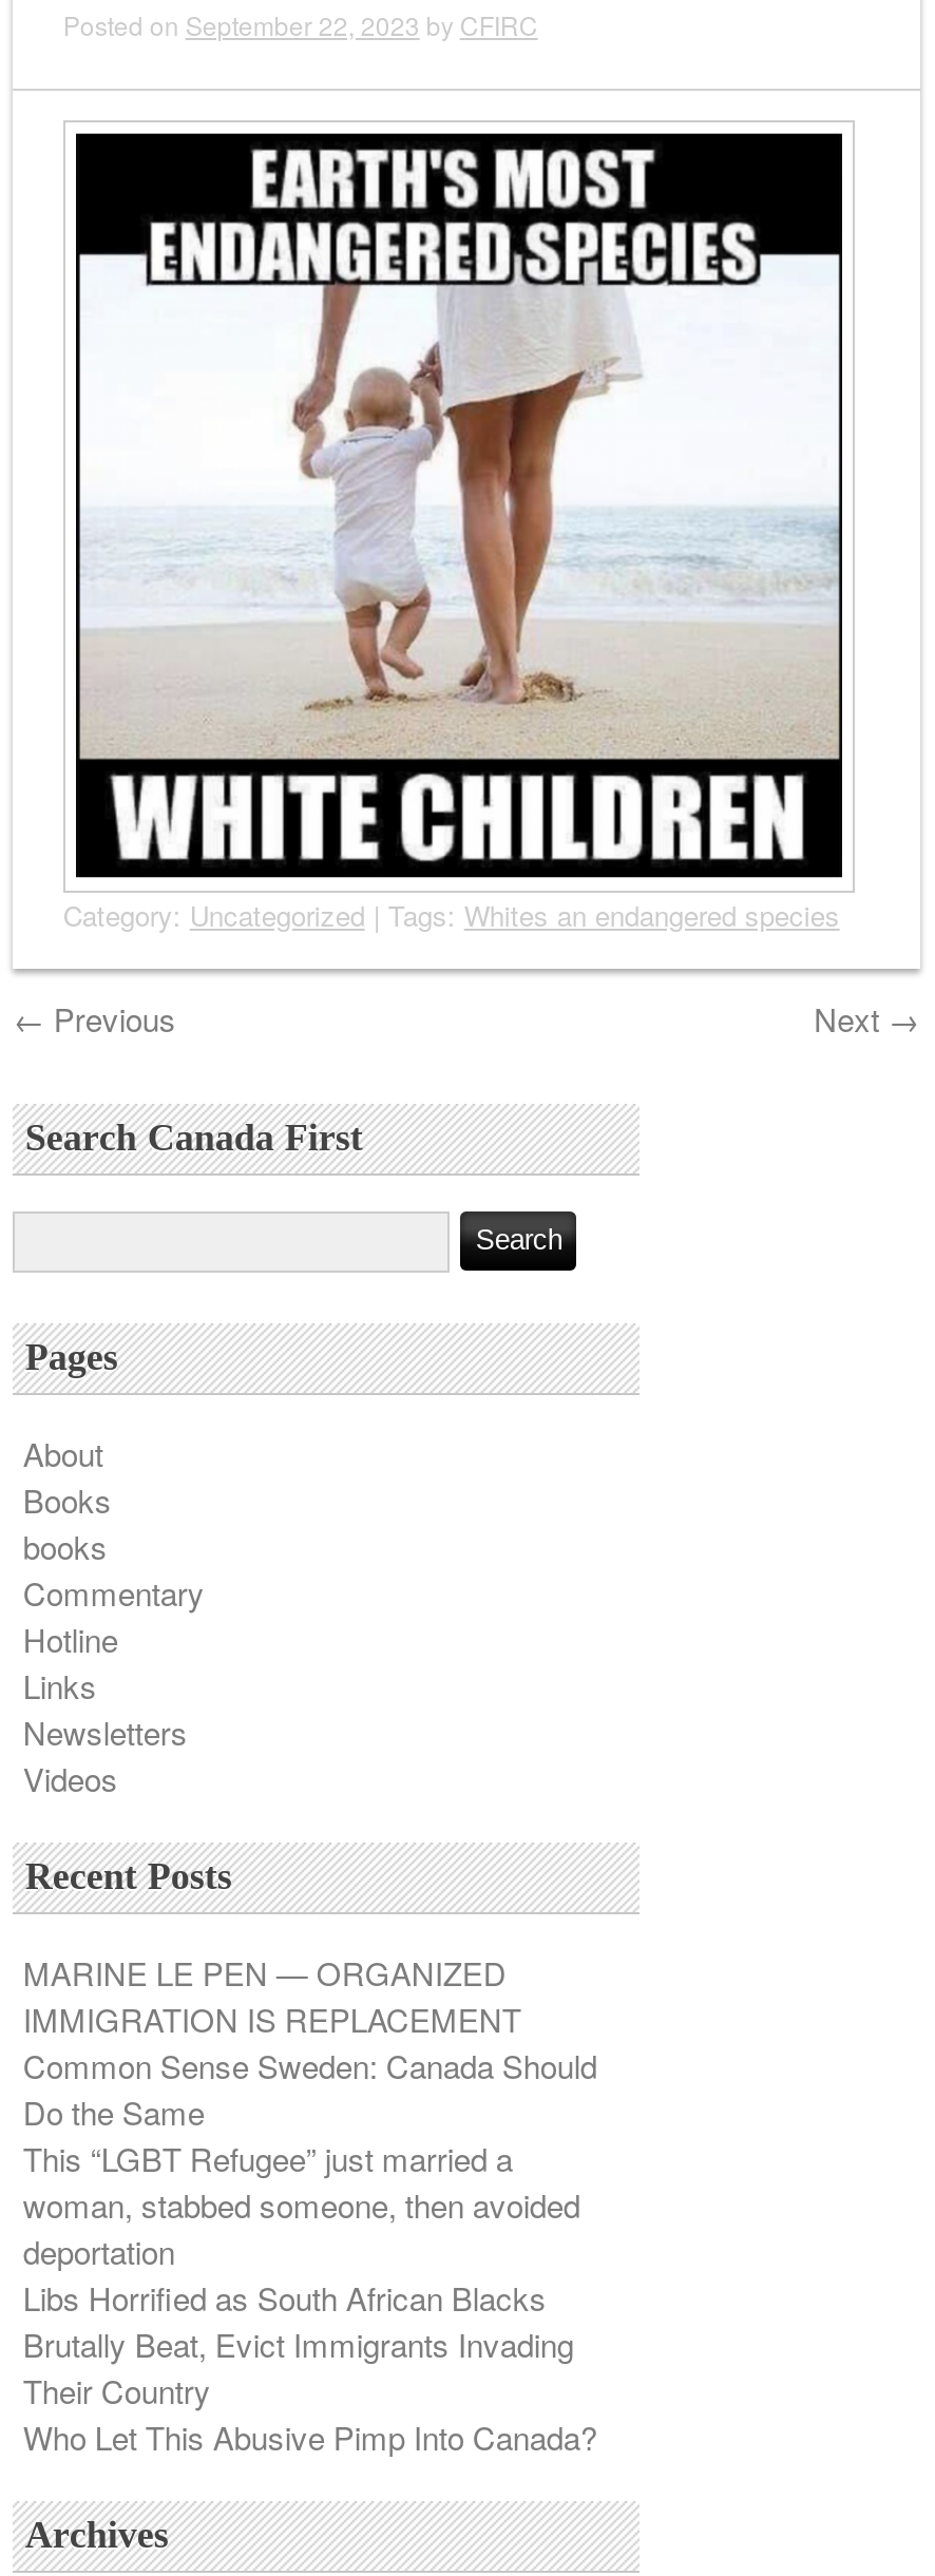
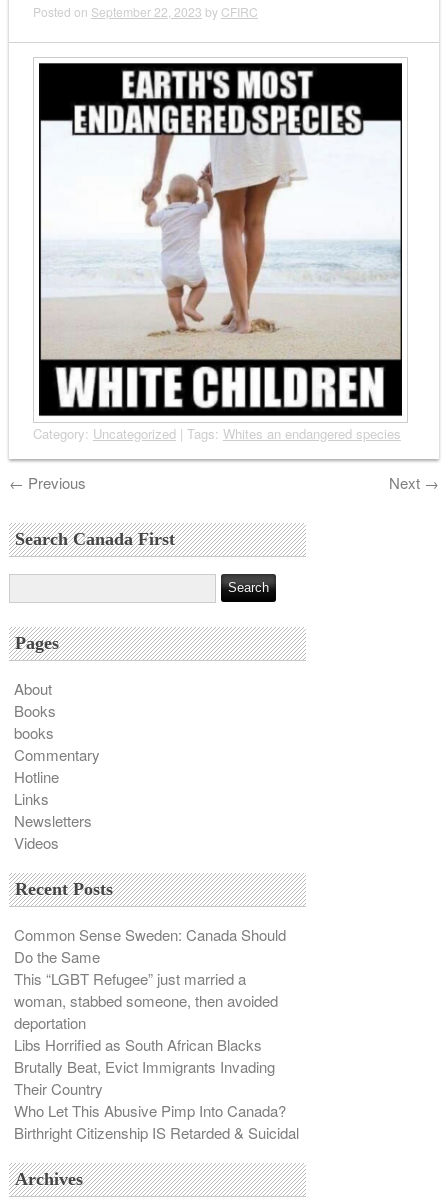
- MARINE LE PEN — ORGANIZED
- IMMIGRATION IS REPLACEMENT

moved up: Common Sense Sweden: Canada Should | Do the Same | This “LGBT Refugee” just married a | ... | Their Country | Who Let This Abusive Pimp Into Canada?

+ Birthright Citizenship IS Retarded & Suicidal
